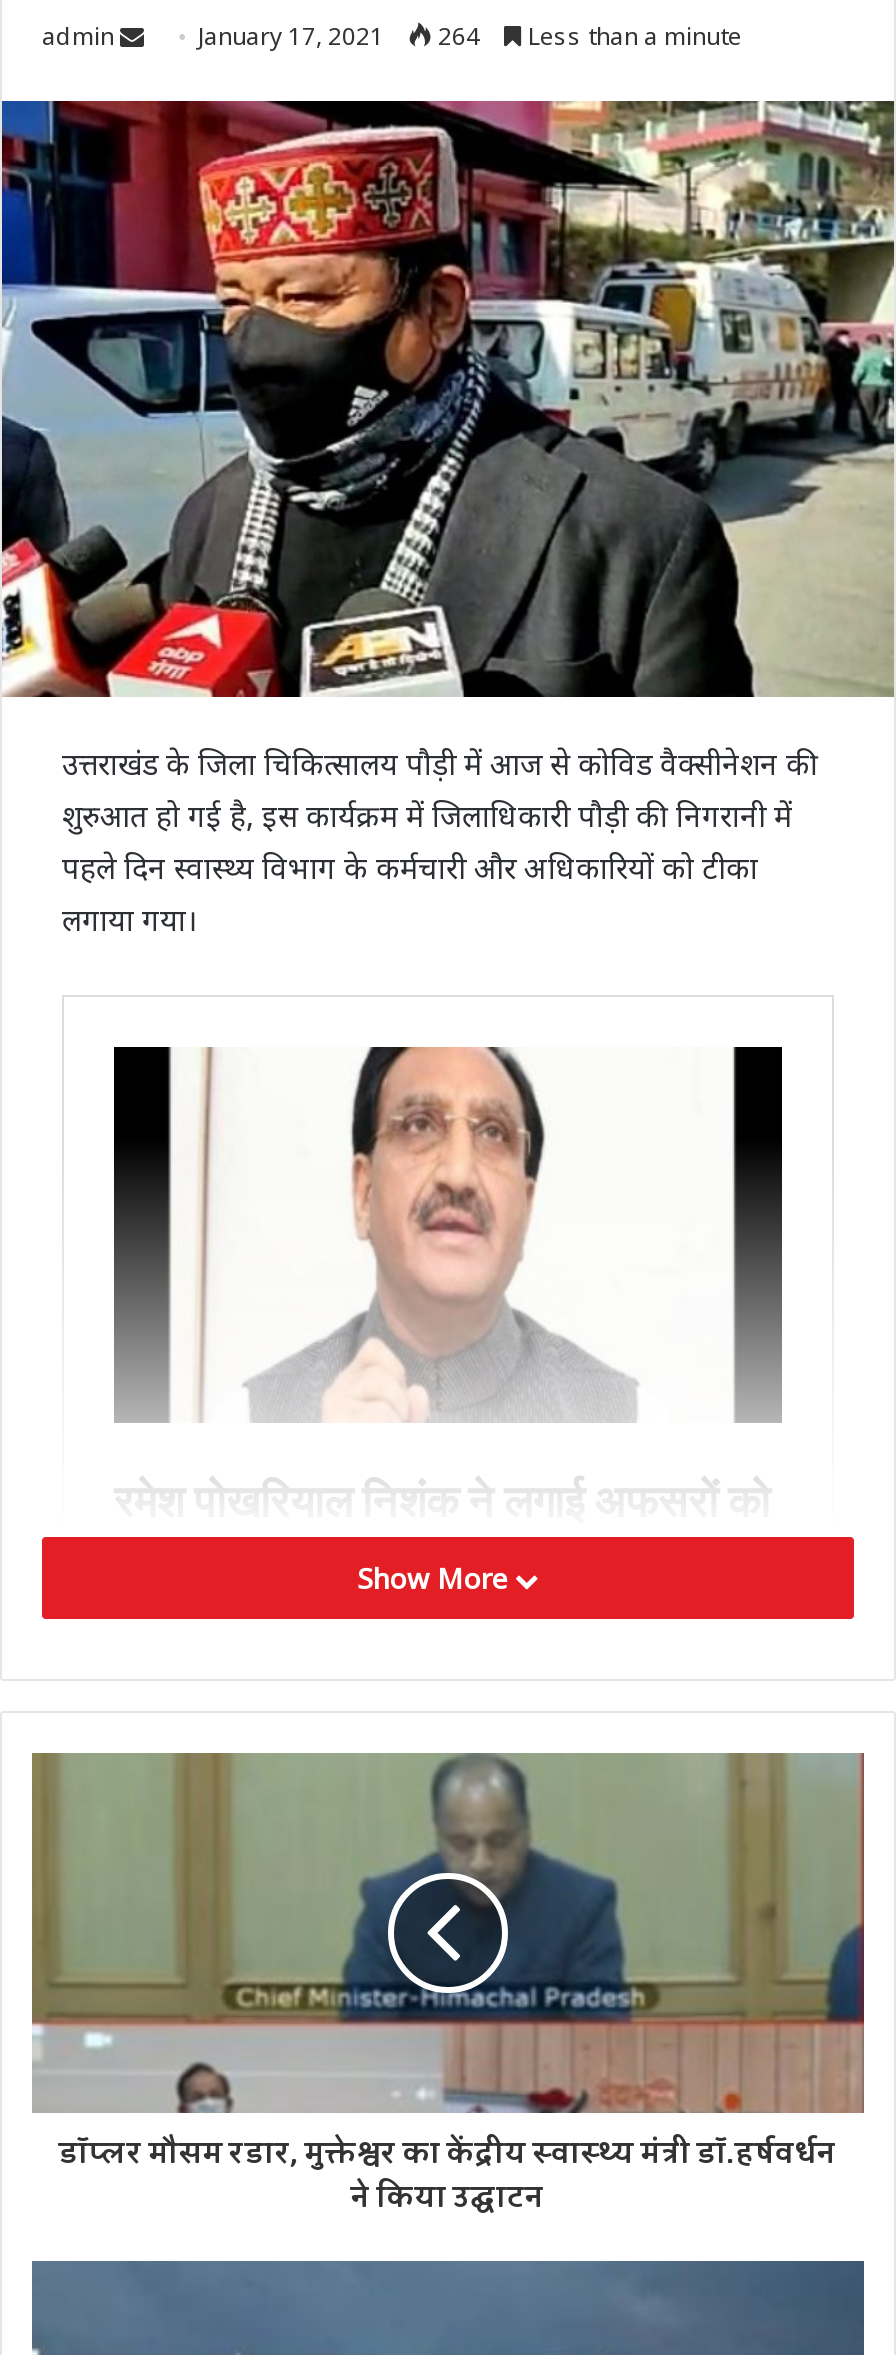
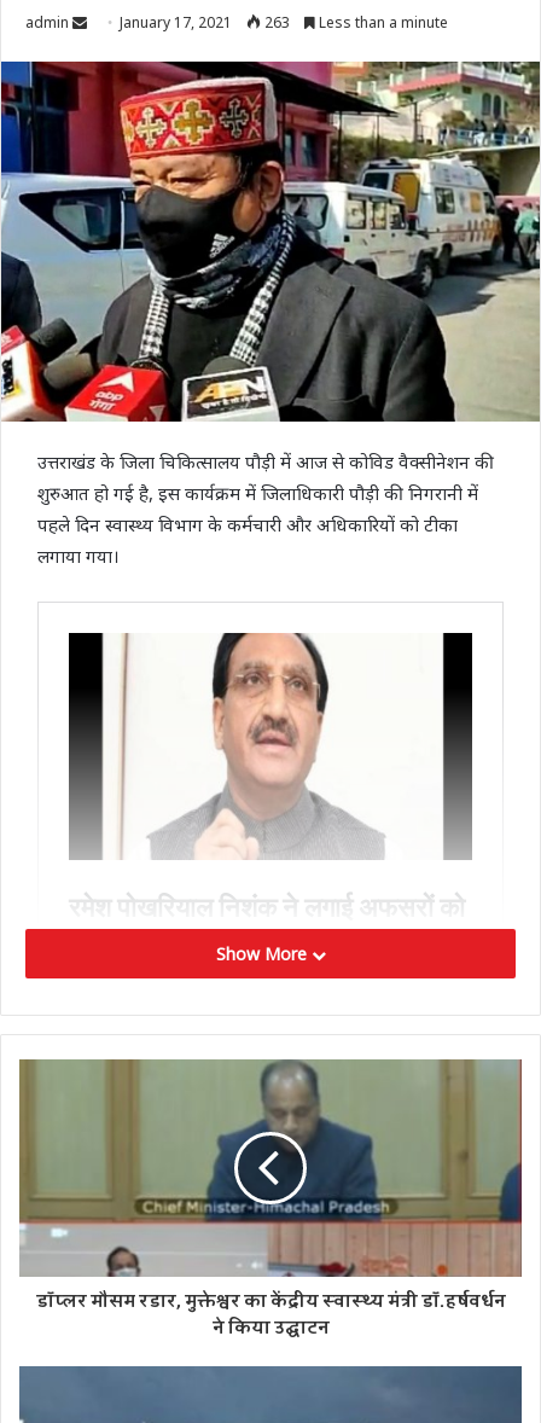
- 264
+ 263
